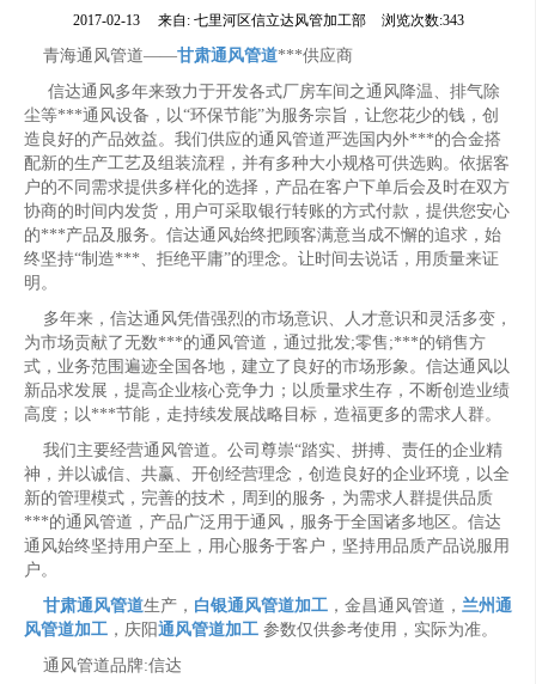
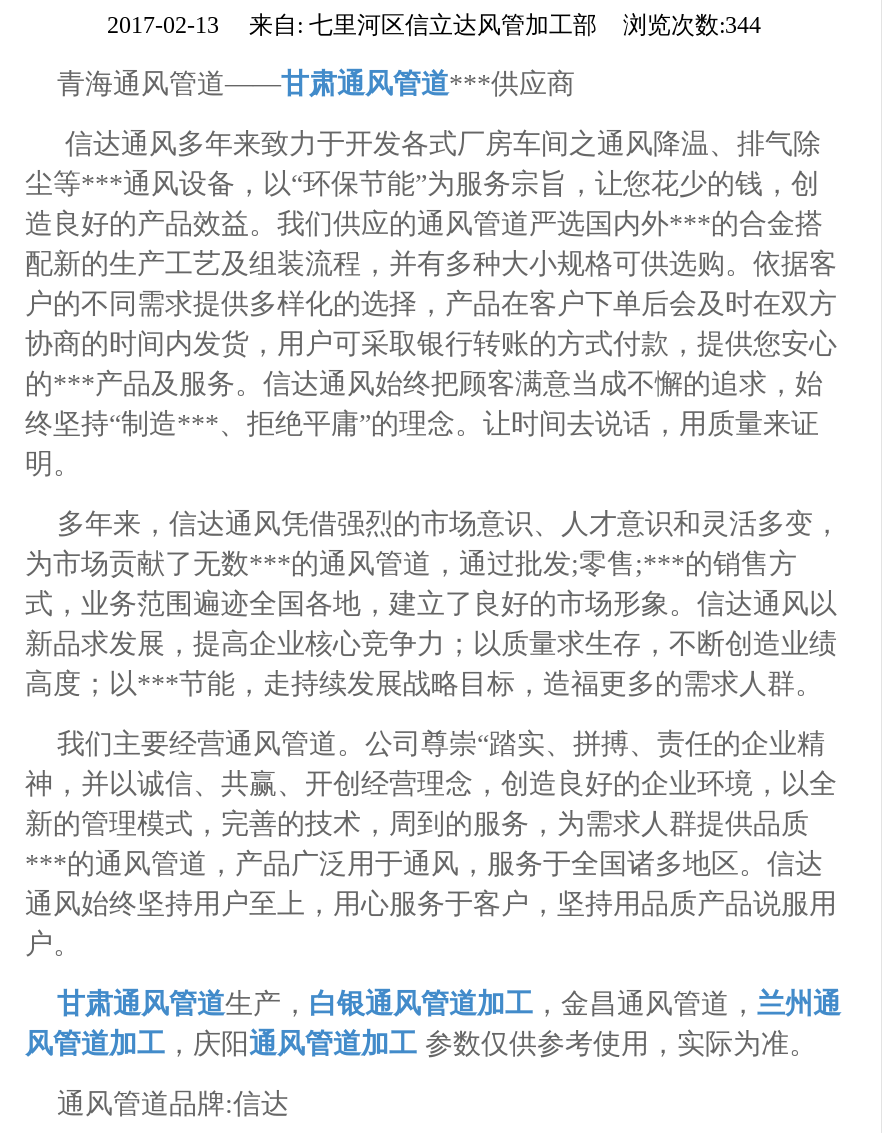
- 2017-02-13 来自:七里河区信立达风管加工部 浏览次数:343
+ 2017-02-13 来自:七里河区信立达风管加工部 浏览次数:344
